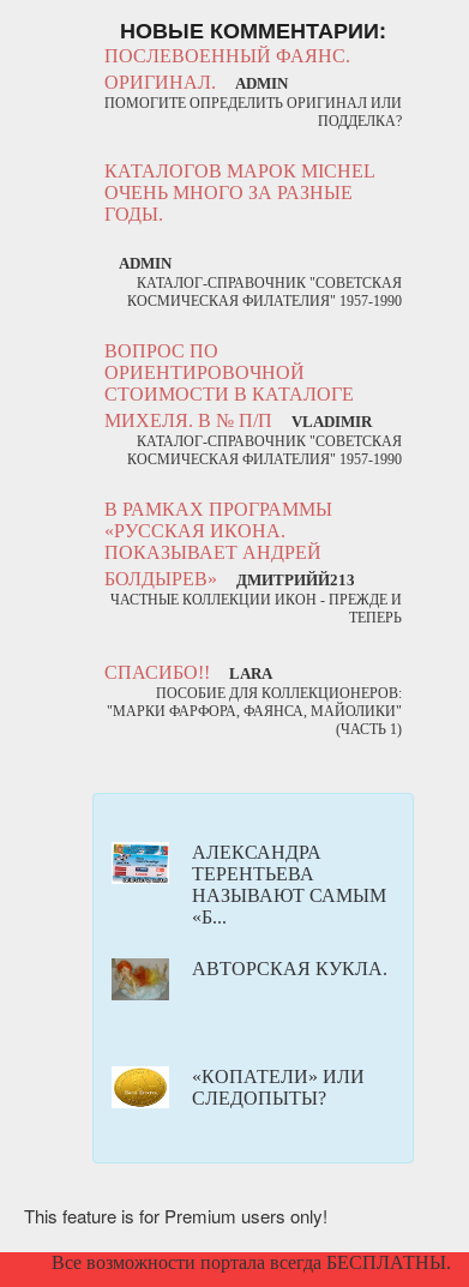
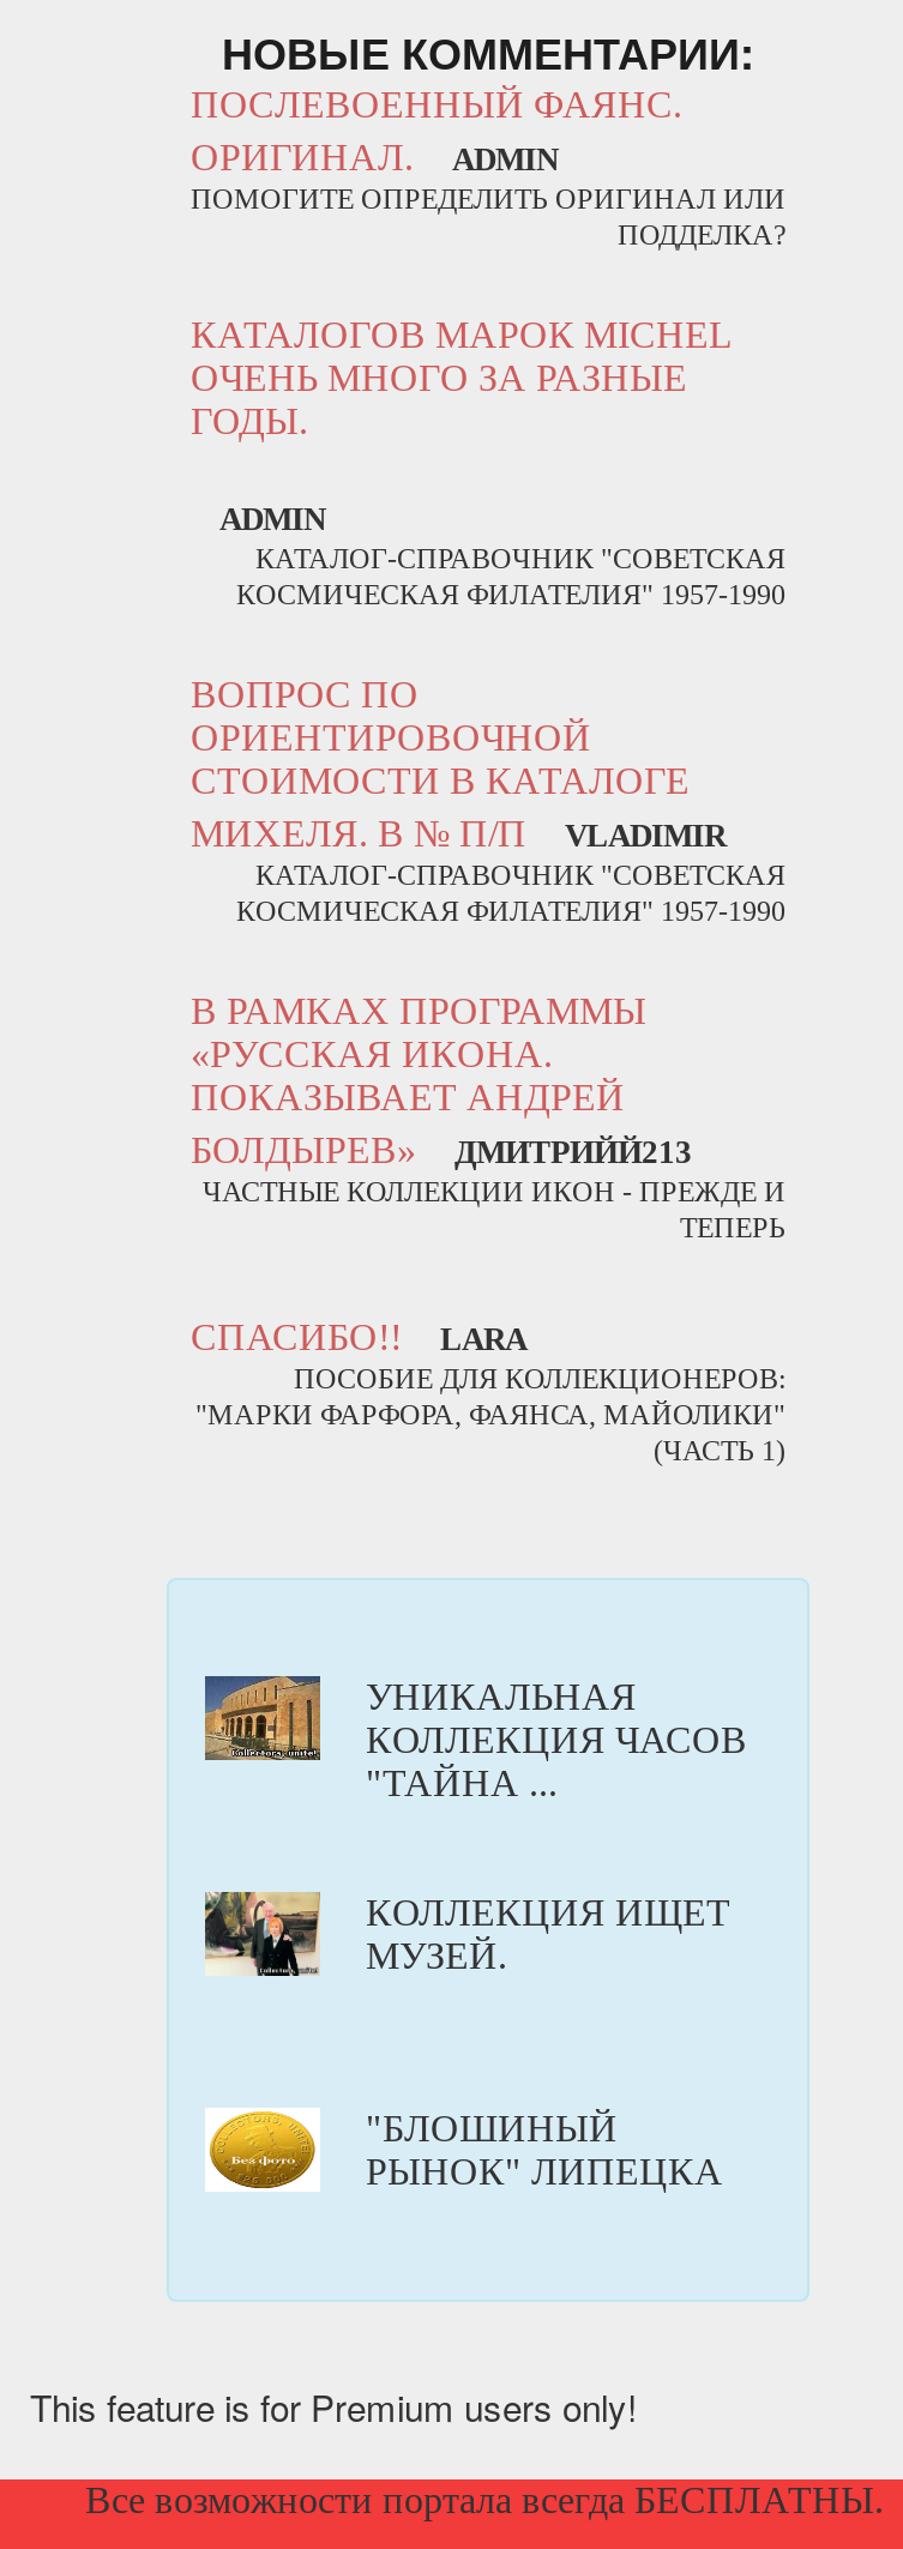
- [image]
- АЛЕКСАНДРА
- ТЕРЕНТЬЕВА
- НАЗЫВАЮТ САМЫМ
- «Б...
+ [image]
+ УНИКАЛЬНАЯ
+ КОЛЛЕКЦИЯ ЧАСОВ
+ "ТАЙНА ...

- [image]
- АВТОРСКАЯ КУКЛА.
+ [image]
+ КОЛЛЕКЦИЯ ИЩЕТ
+ МУЗЕЙ.

- «КОПАТЕЛИ» ИЛИ
- СЛЕДОПЫТЫ?
+ "БЛОШИНЫЙ
+ РЫНОК" ЛИПЕЦКА
